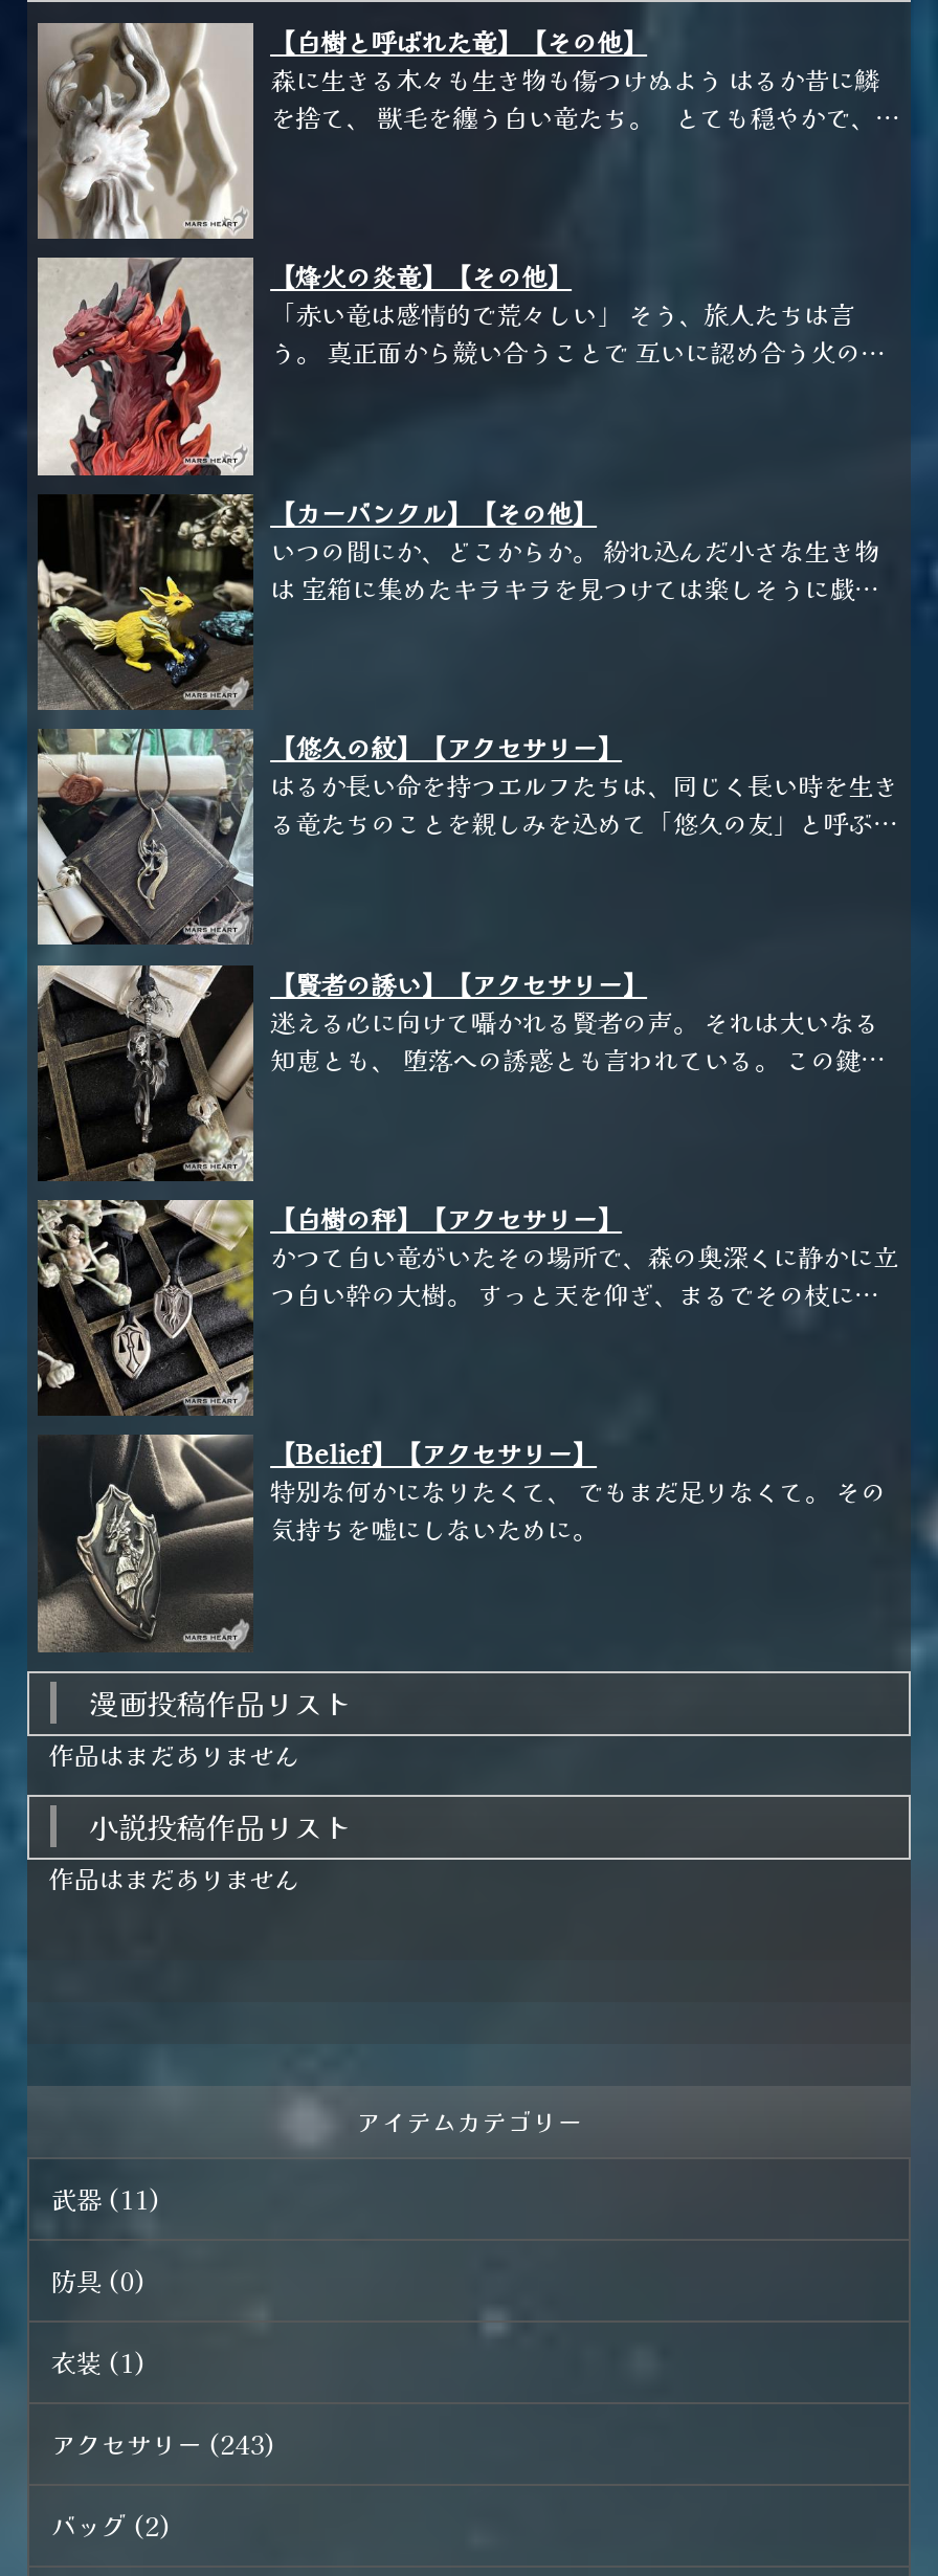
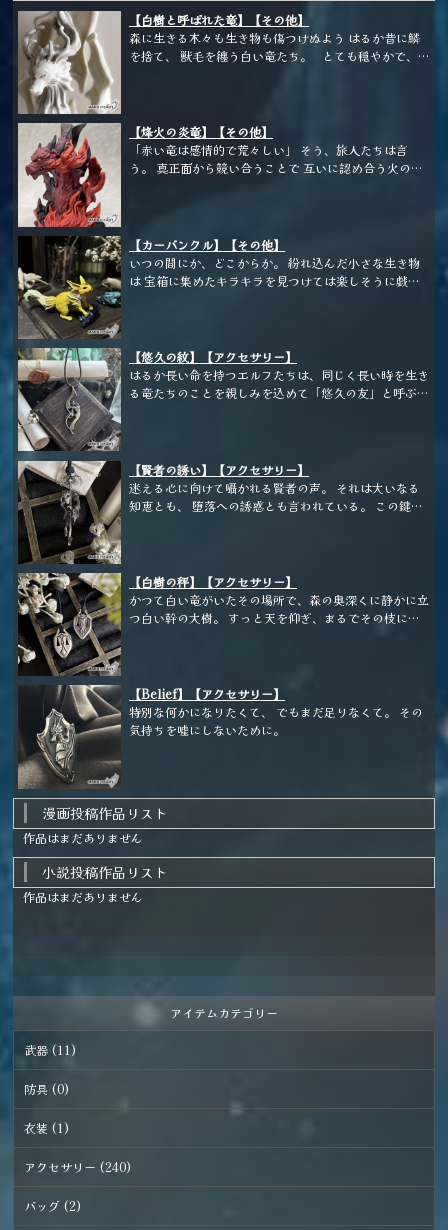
- アクセサリー (243)
+ アクセサリー (240)
